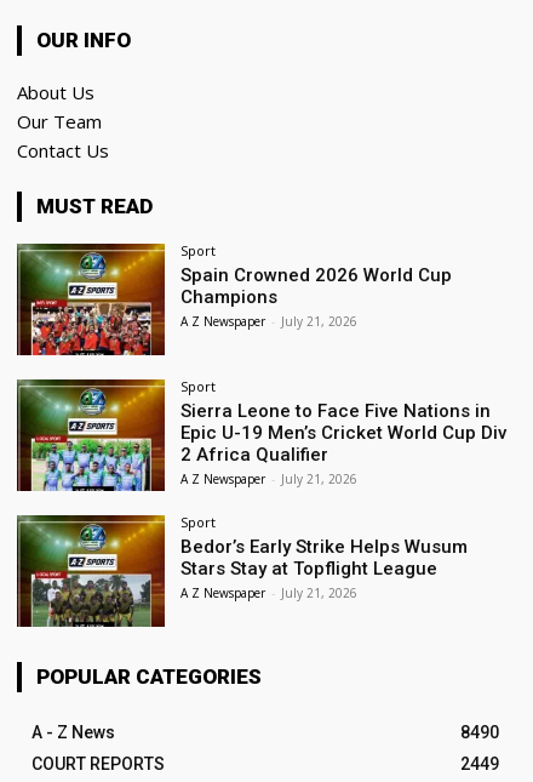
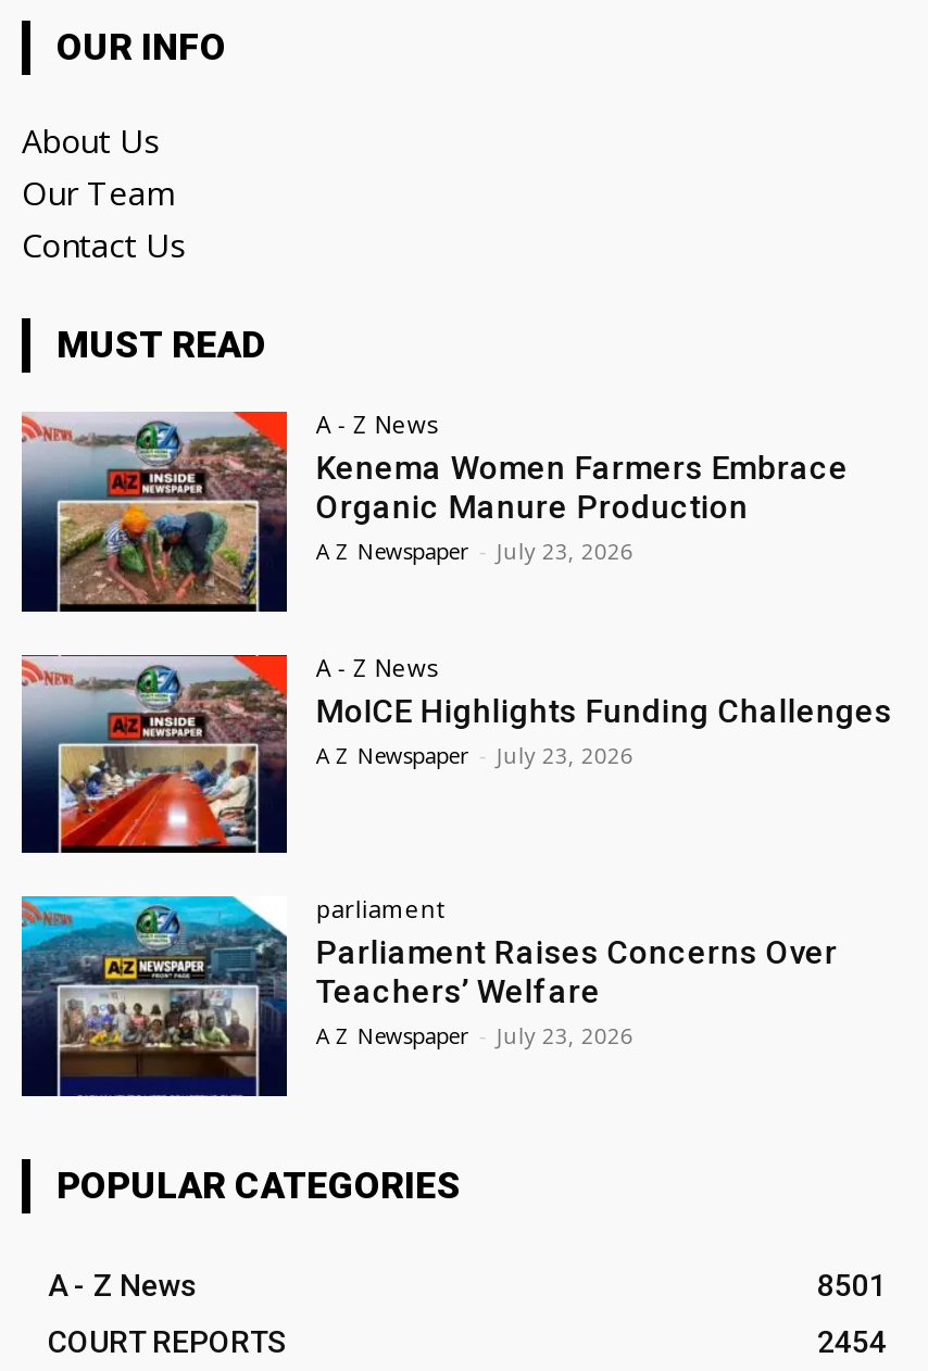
- [image]
- Sport
- Spain Crowned 2026 World Cup
- Champions
- A Z Newspaper - July 21, 2026
+ [image]
+ A - Z News
+ Kenema Women Farmers Embrace
+ Organic Manure Production
+ A Z Newspaper - July 23, 2026

- [image]
- Sport
- Sierra Leone to Face Five Nations in
- Epic U-19 Men’s Cricket World Cup Div
- 2 Africa Qualifier
- A Z Newspaper - July 21, 2026
+ [image]
+ A - Z News
+ MoICE Highlights Funding Challenges
+ A Z Newspaper - July 23, 2026

- [image]
- Sport
- Bedor’s Early Strike Helps Wusum
- Stars Stay at Topflight League
- A Z Newspaper - July 21, 2026
+ [image]
+ parliament
+ Parliament Raises Concerns Over
+ Teachers’ Welfare
+ A Z Newspaper - July 23, 2026

- 8490
+ 8501

- 2449
+ 2454
